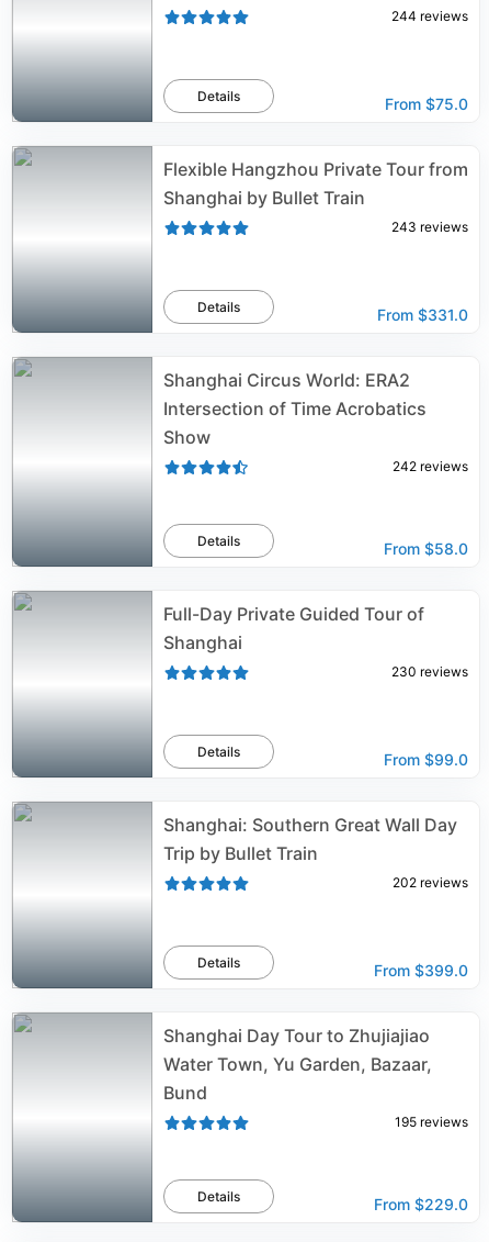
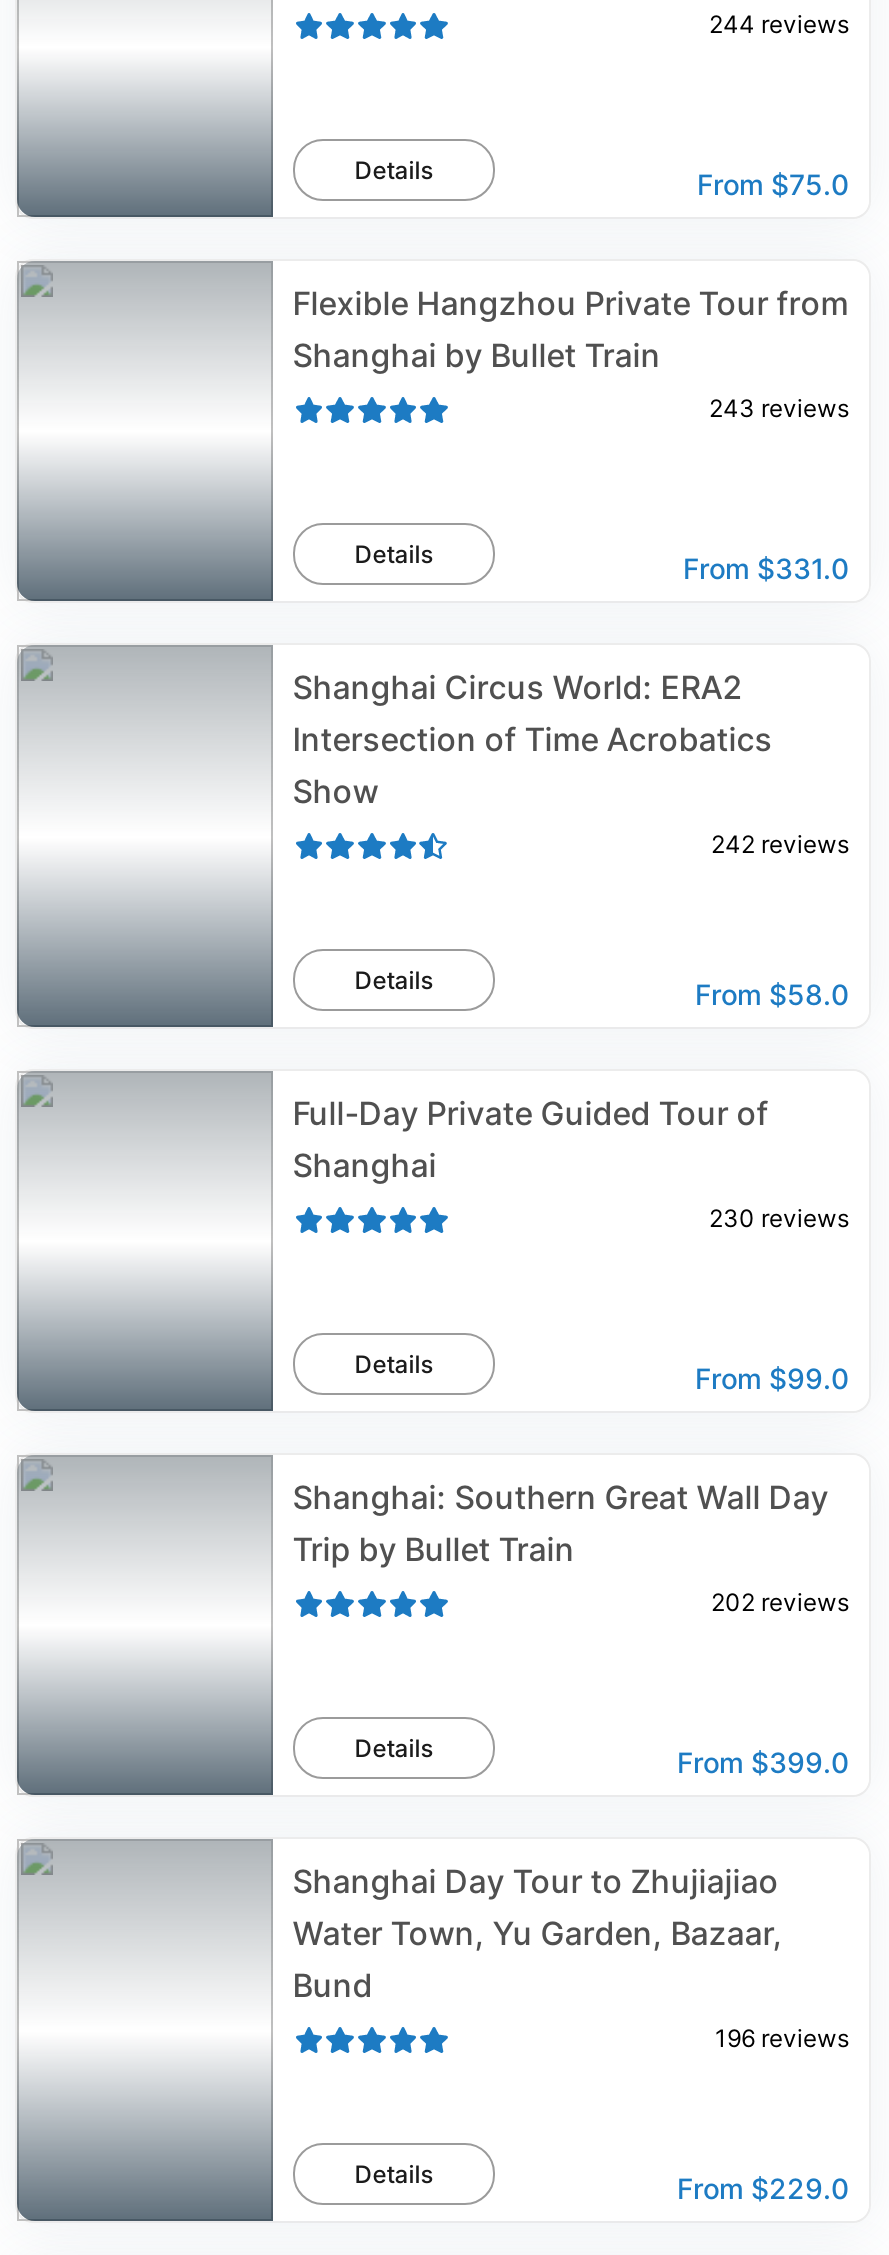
- 195 reviews
+ 196 reviews
